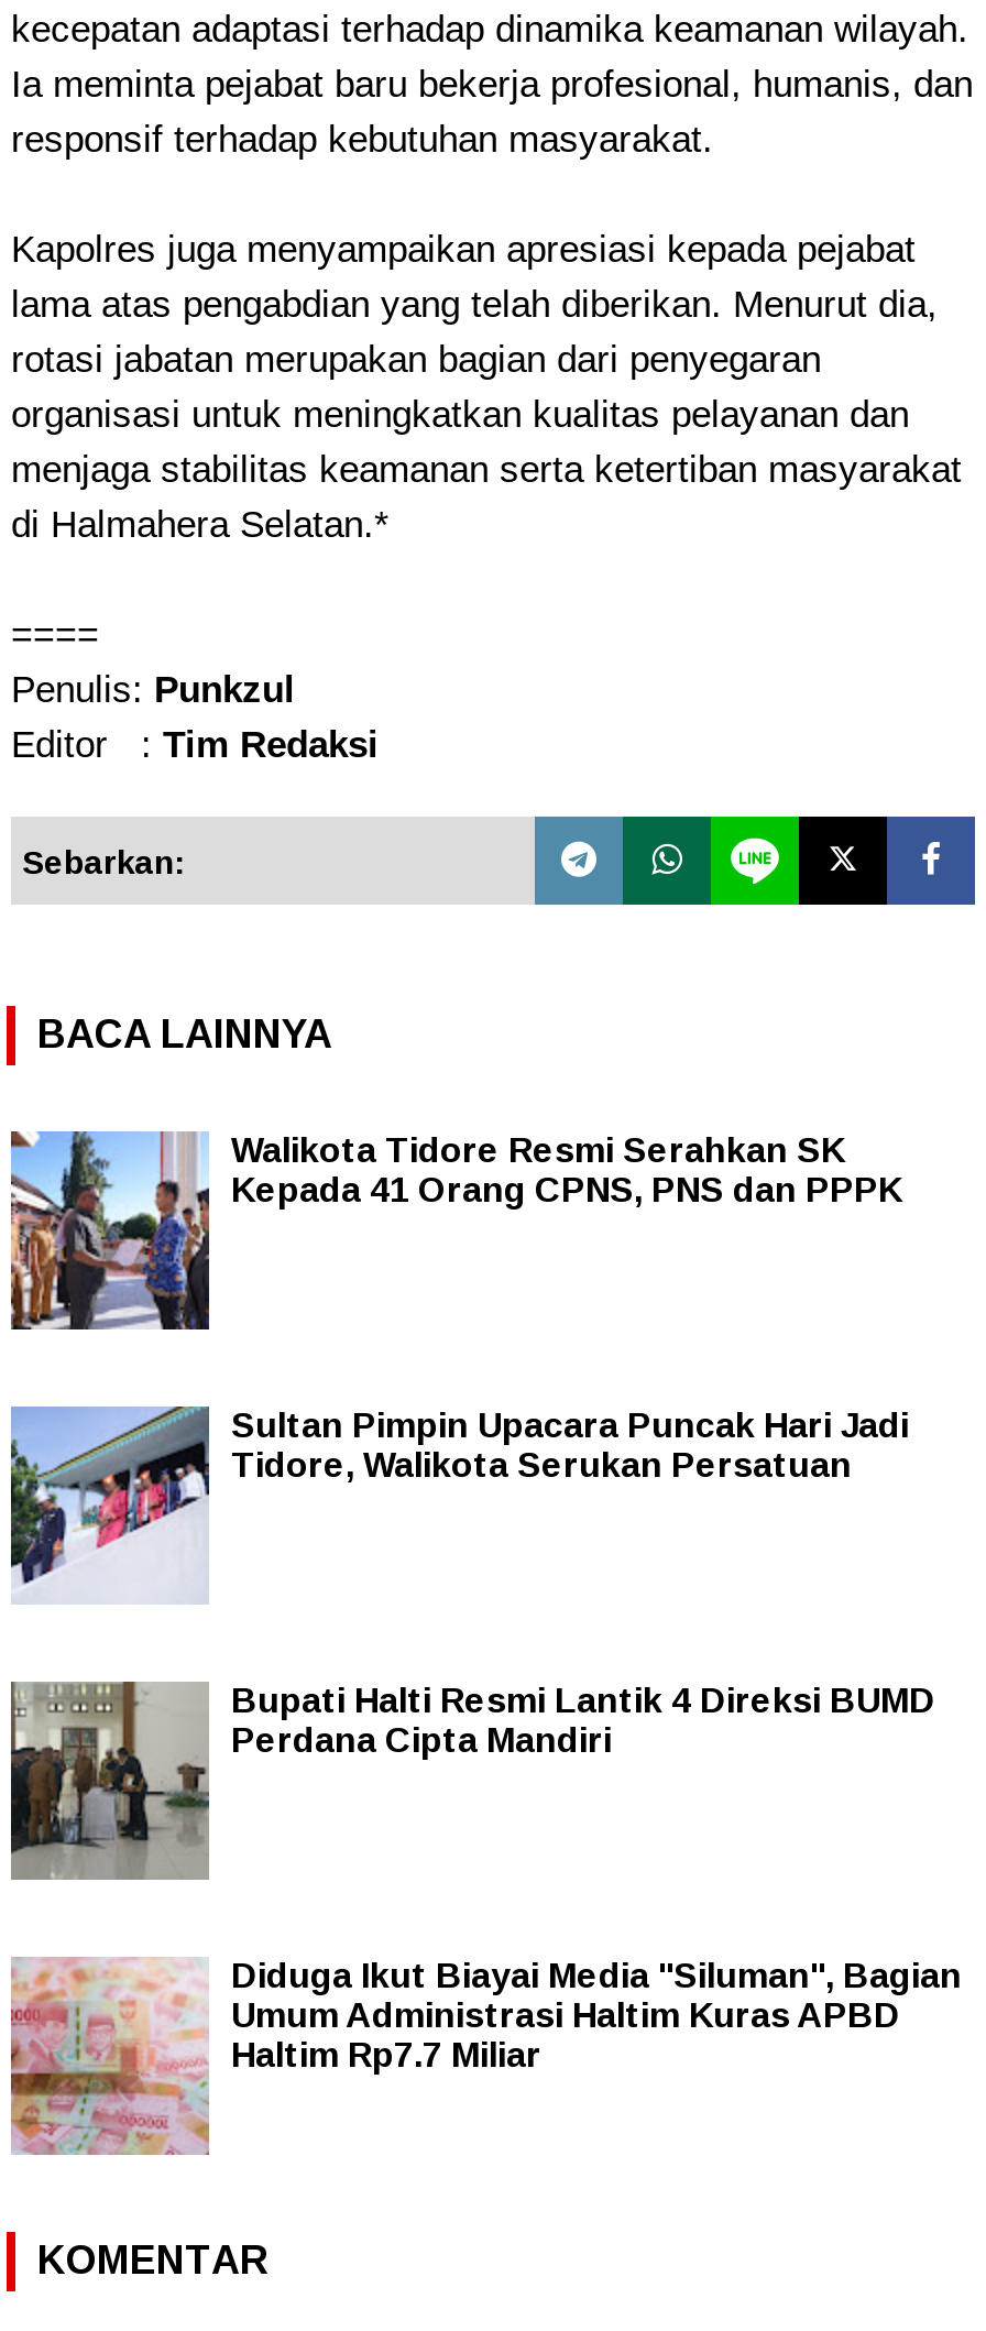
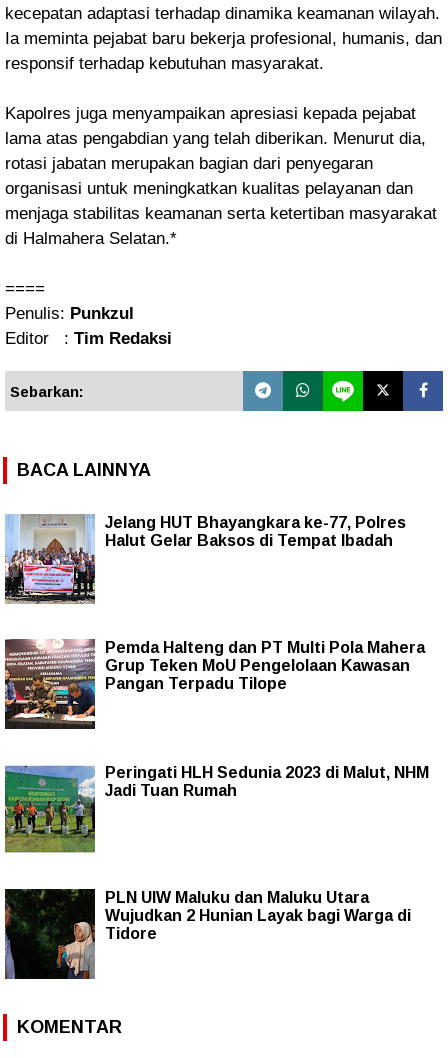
- [image]
- Walikota Tidore Resmi Serahkan SK
- Kepada 41 Orang CPNS, PNS dan PPPK
+ [image]
+ Jelang HUT Bhayangkara ke-77, Polres
+ Halut Gelar Baksos di Tempat Ibadah

- [image]
- Sultan Pimpin Upacara Puncak Hari Jadi
- Tidore, Walikota Serukan Persatuan
+ [image]
+ Pemda Halteng dan PT Multi Pola Mahera
+ Grup Teken MoU Pengelolaan Kawasan
+ Pangan Terpadu Tilope

- [image]
- Bupati Halti Resmi Lantik 4 Direksi BUMD
- Perdana Cipta Mandiri
+ [image]
+ Peringati HLH Sedunia 2023 di Malut, NHM
+ Jadi Tuan Rumah

- [image]
- Diduga Ikut Biayai Media "Siluman", Bagian
- Umum Administrasi Haltim Kuras APBD
- Haltim Rp7.7 Miliar
+ [image]
+ PLN UIW Maluku dan Maluku Utara
+ Wujudkan 2 Hunian Layak bagi Warga di
+ Tidore
